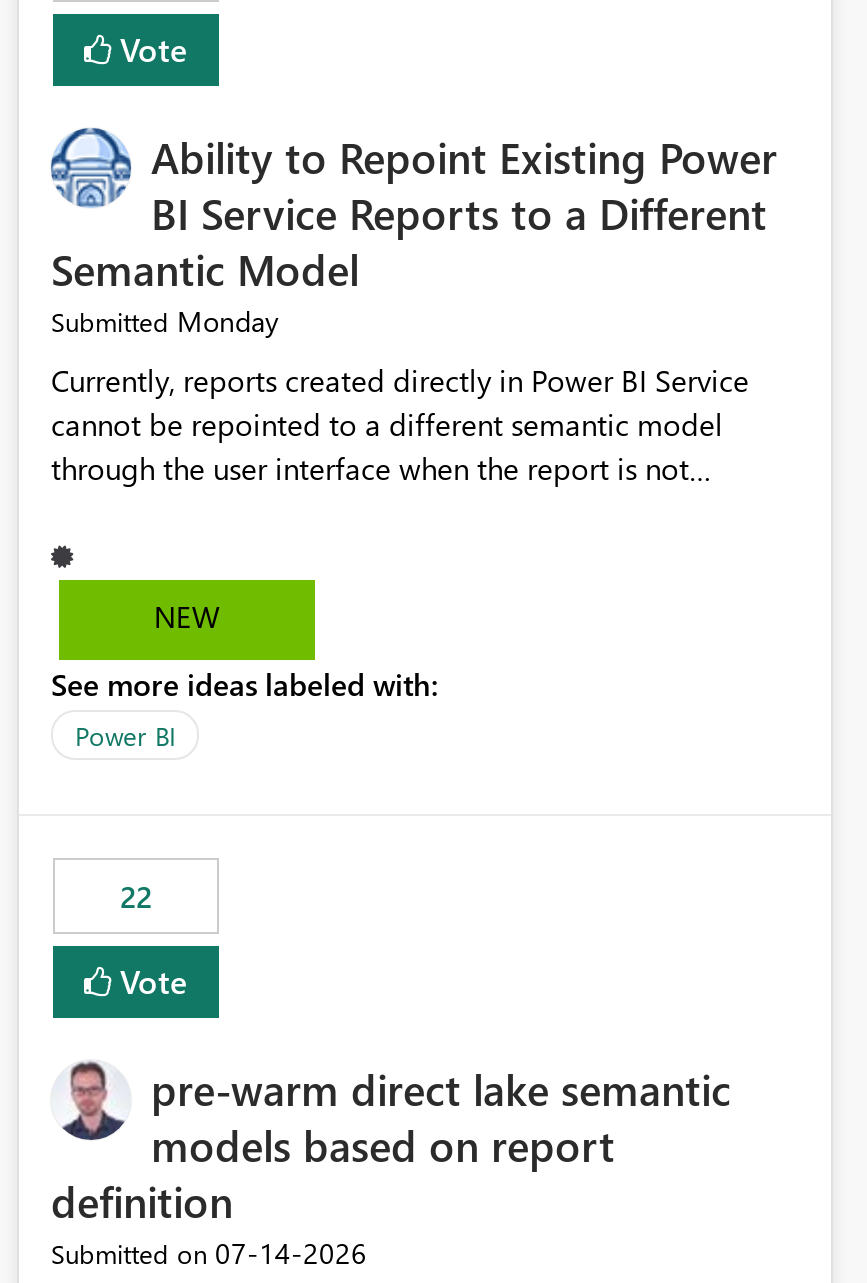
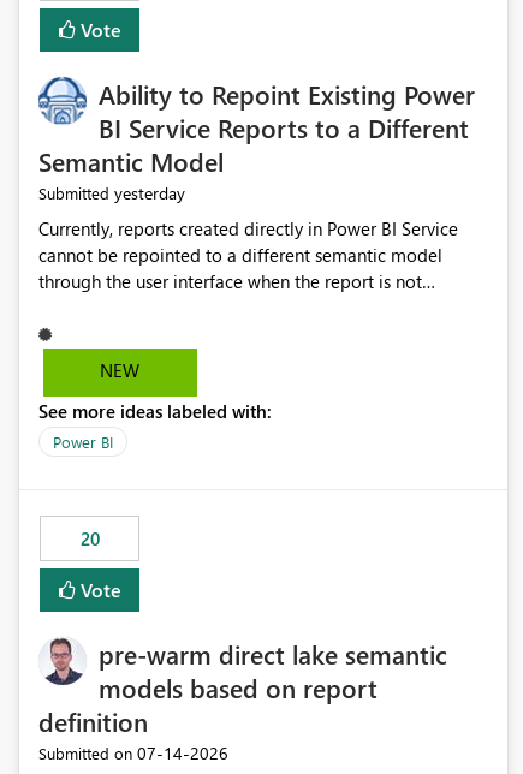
- Submitted Monday
+ Submitted yesterday

- 22
+ 20
